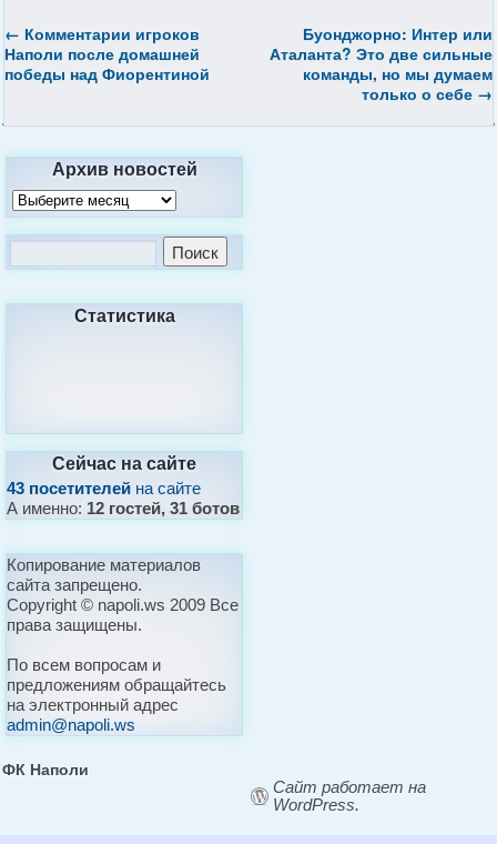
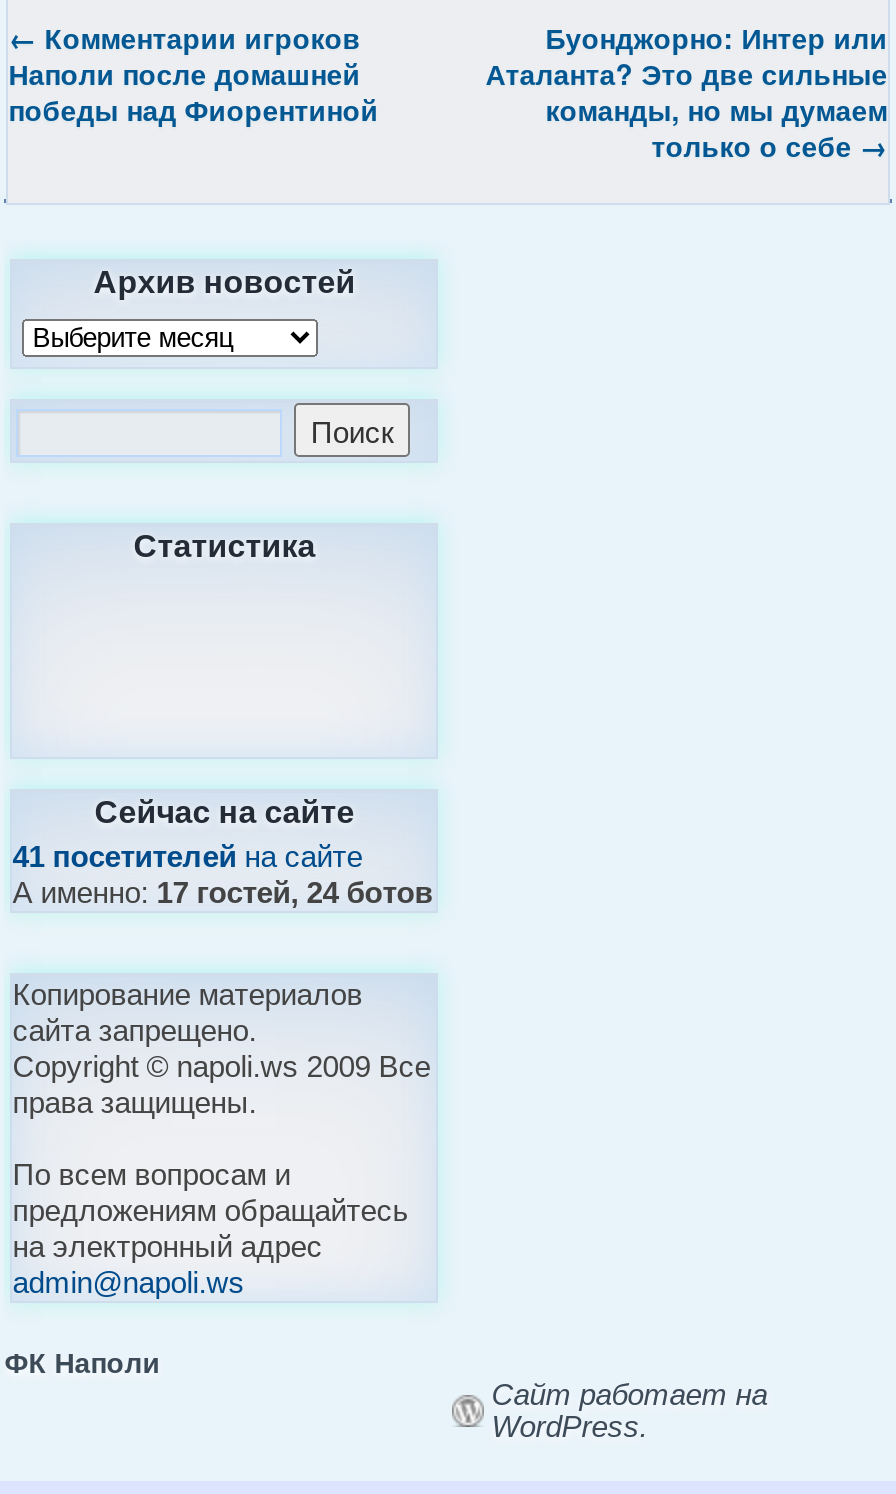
- 43 посетителей на сайте
+ 41 посетителей на сайте

- А именно: 12 гостей, 31 ботов
+ А именно: 17 гостей, 24 ботов
